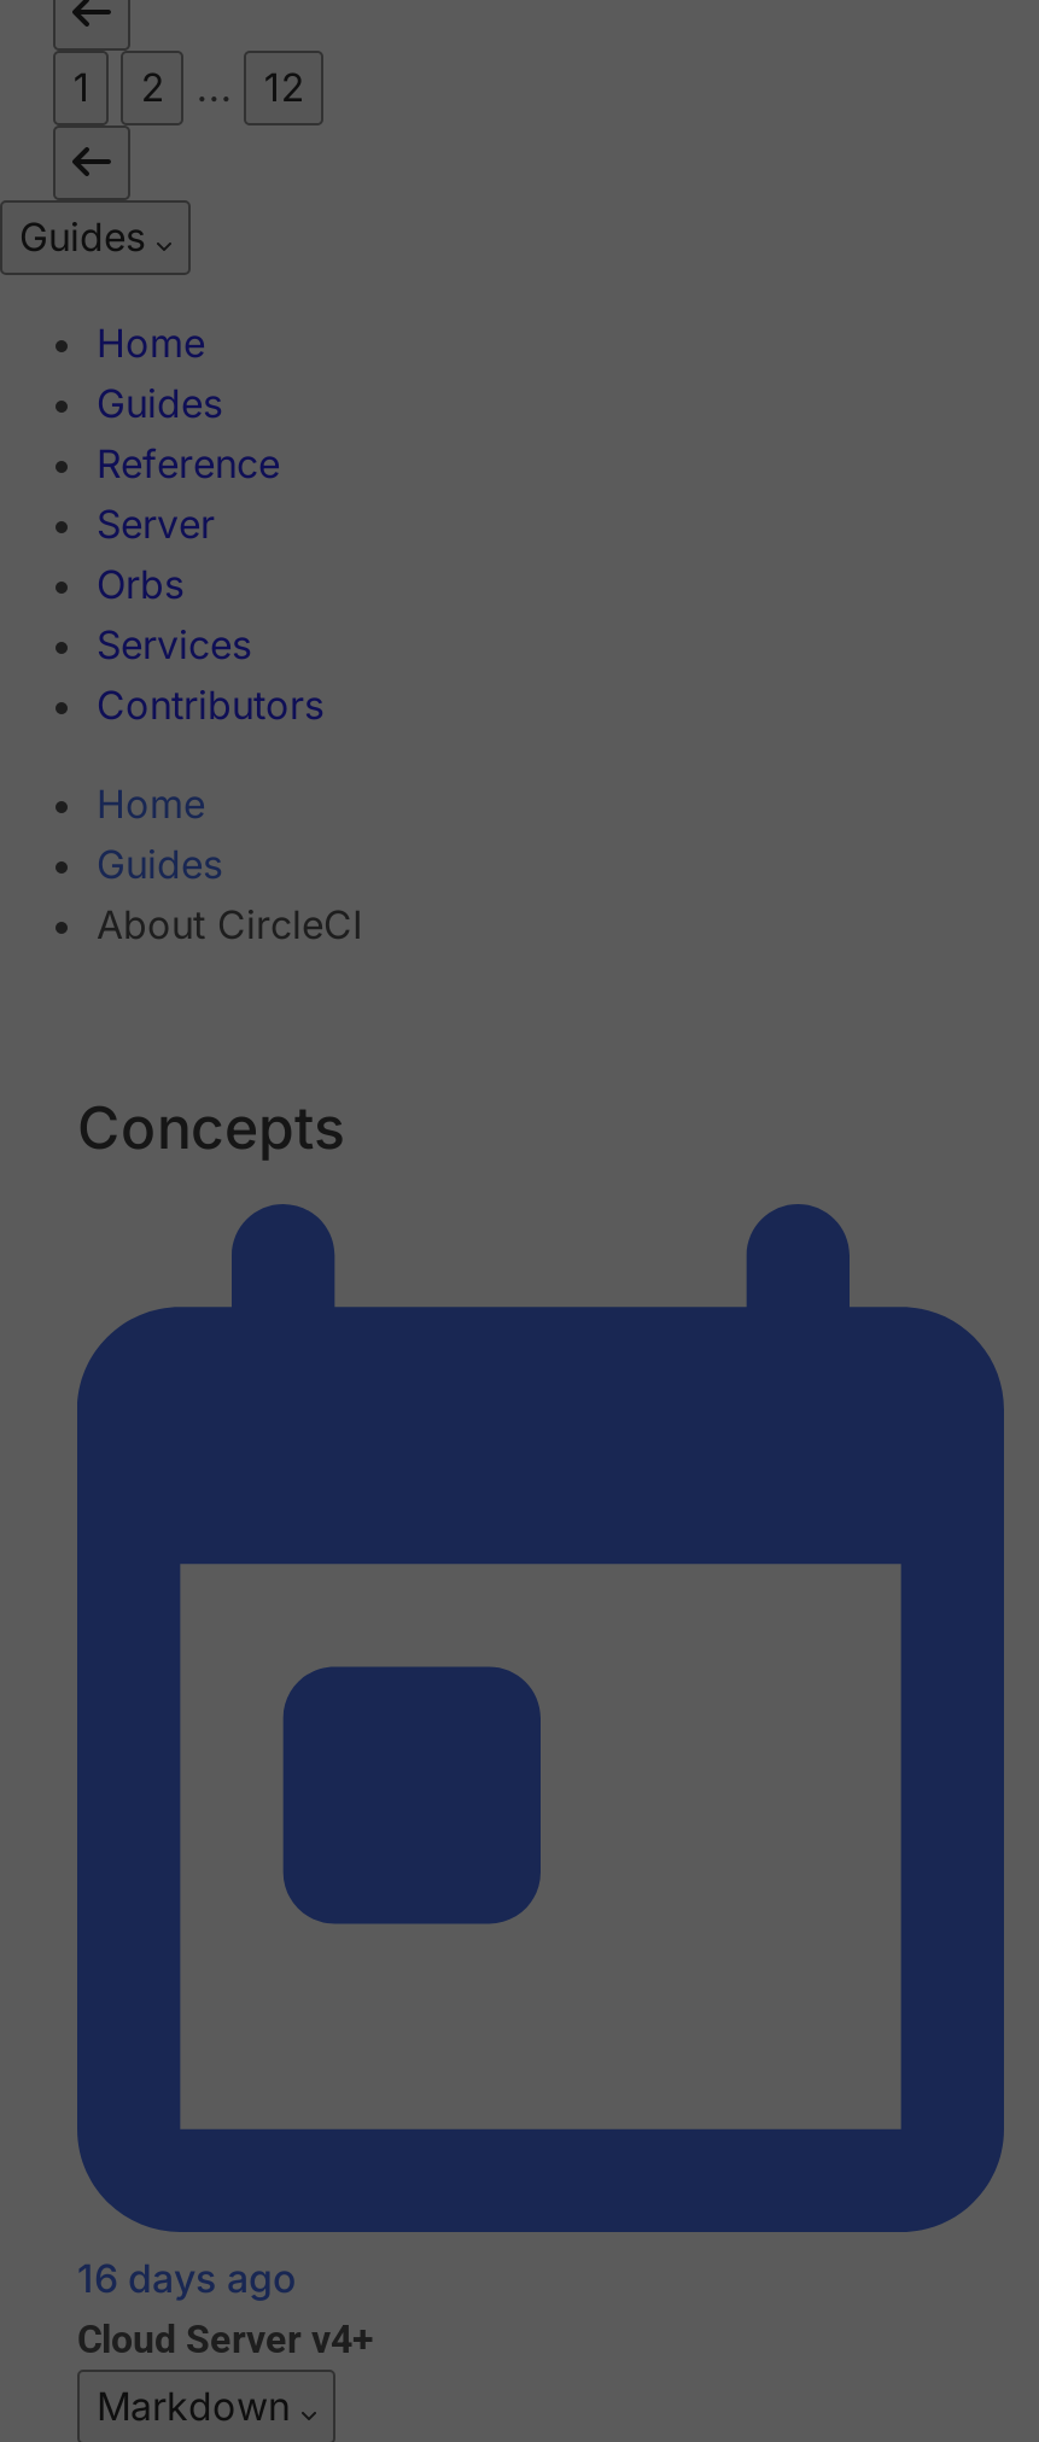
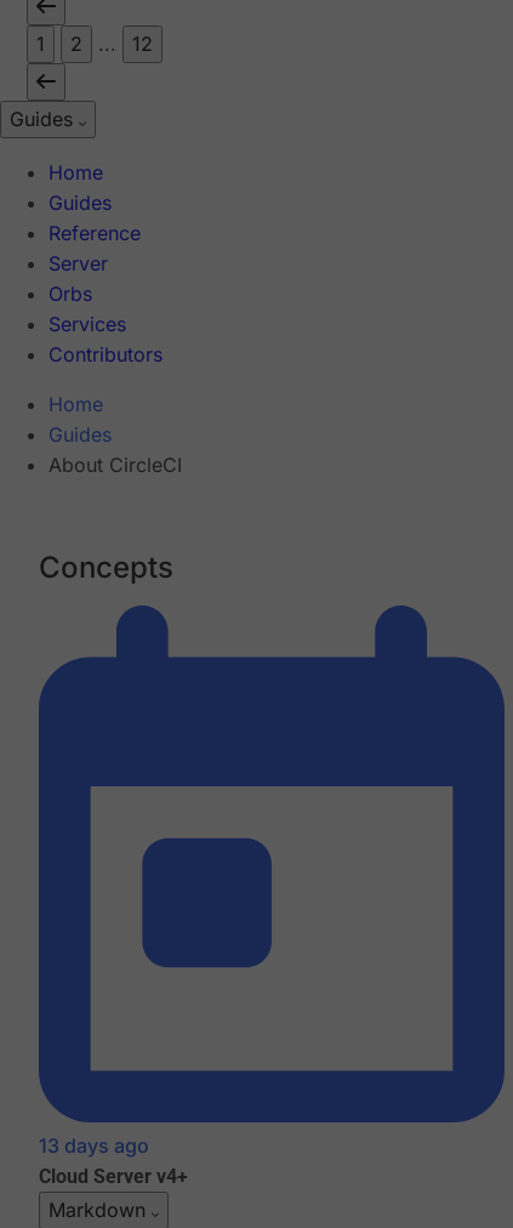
- 16 days ago
+ 13 days ago
